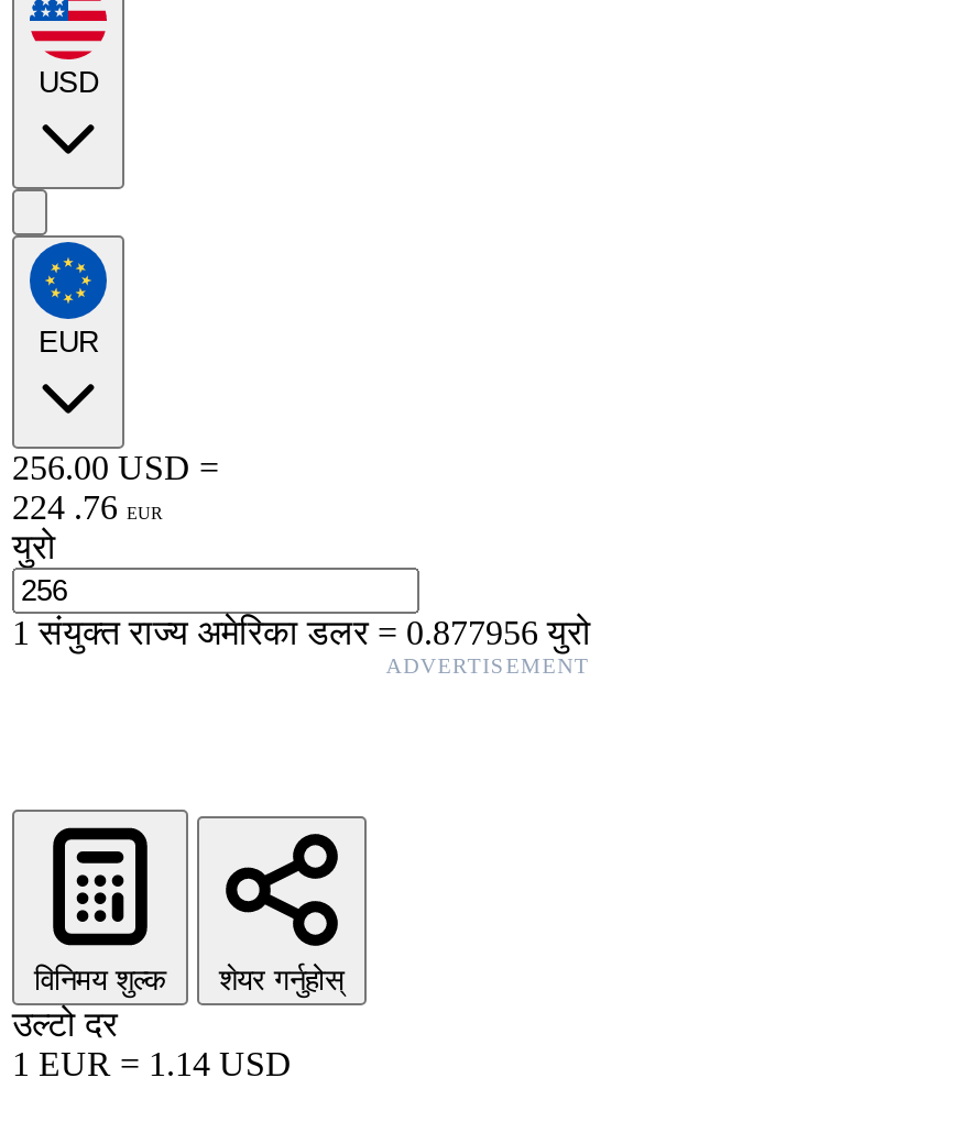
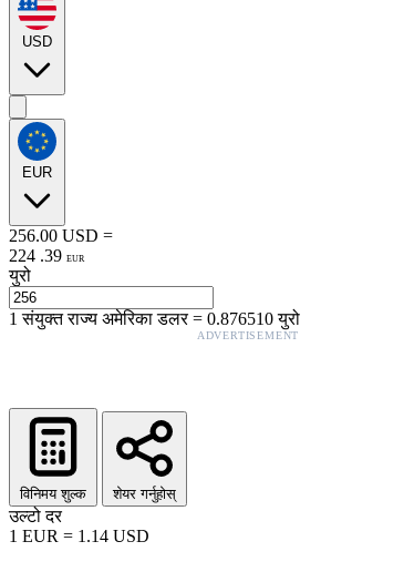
- 224 . 76 EUR
+ 224 . 39 EUR

- 1संयुक्त राज्य अमेरिका डलर=0.877956 युरो
+ 1संयुक्त राज्य अमेरिका डलर=0.876510 युरो
